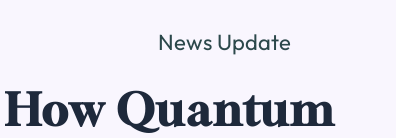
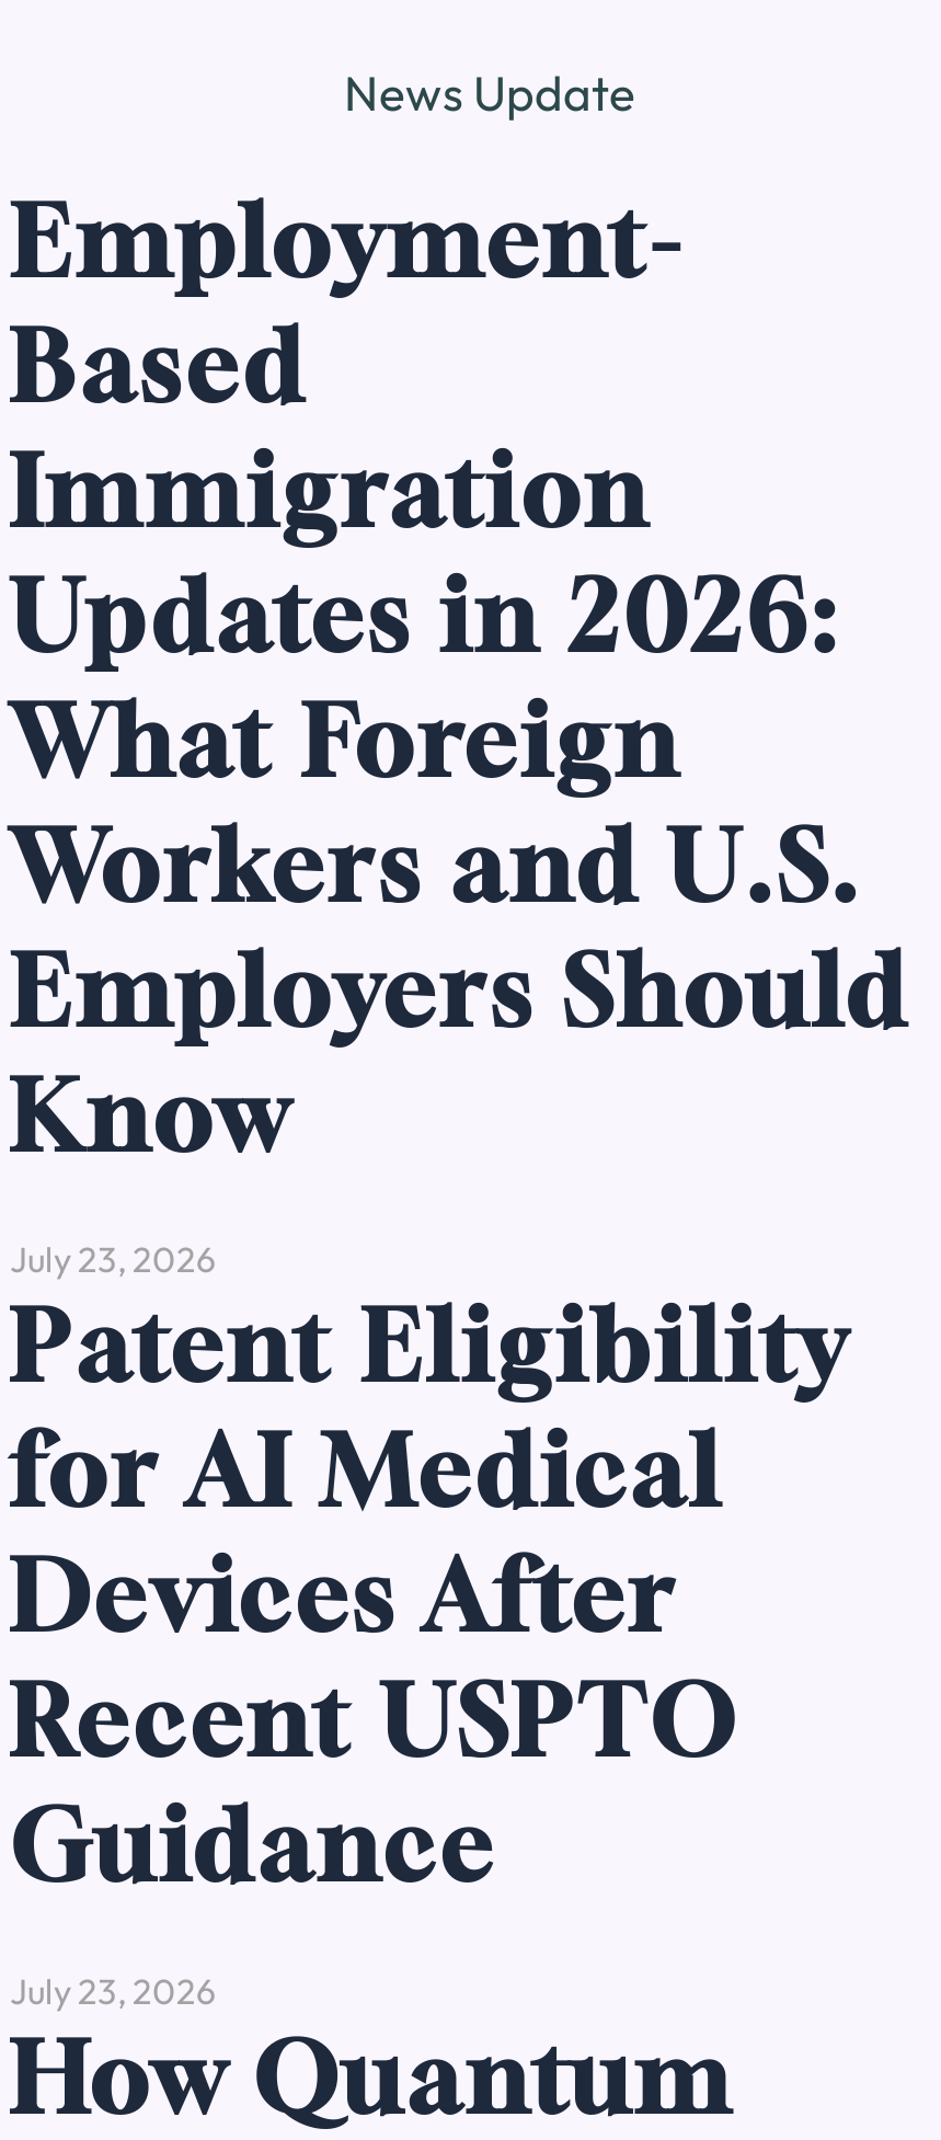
+ Employment-
+ Based
+ Immigration
+ Updates in 2026:
+ What Foreign
+ Workers and U.S.
+ Employers Should
+ Know
+ July 23, 2026
+ Patent Eligibility
+ for AI Medical
+ Devices After
+ Recent USPTO
+ Guidance
+ July 23, 2026
